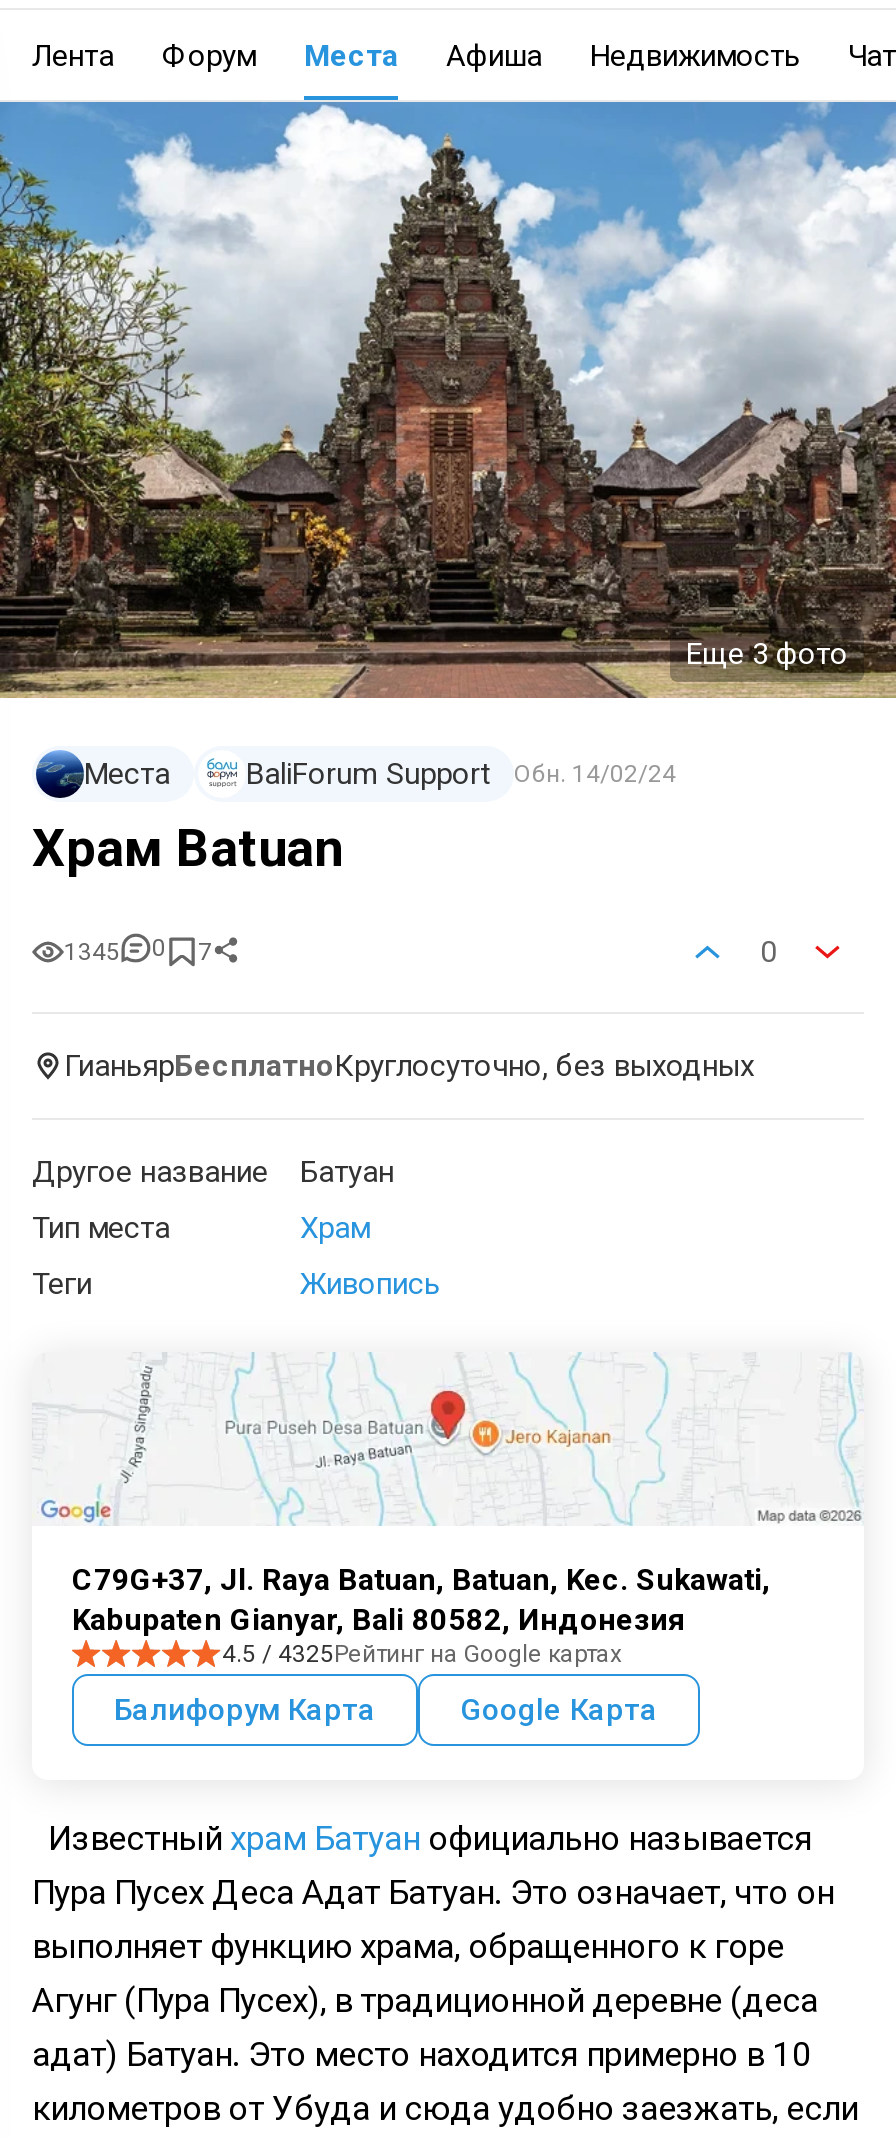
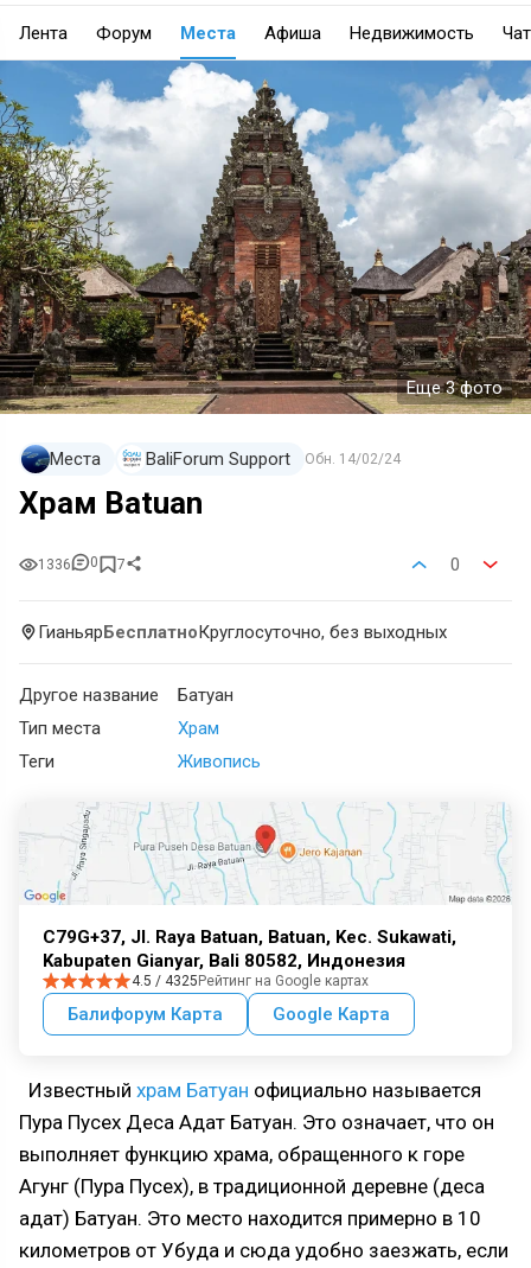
- 1345 0 7
+ 1336 0 7
